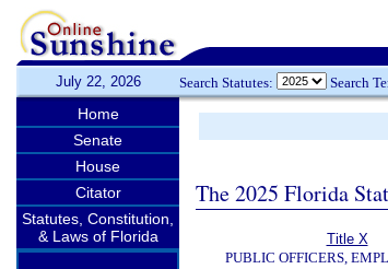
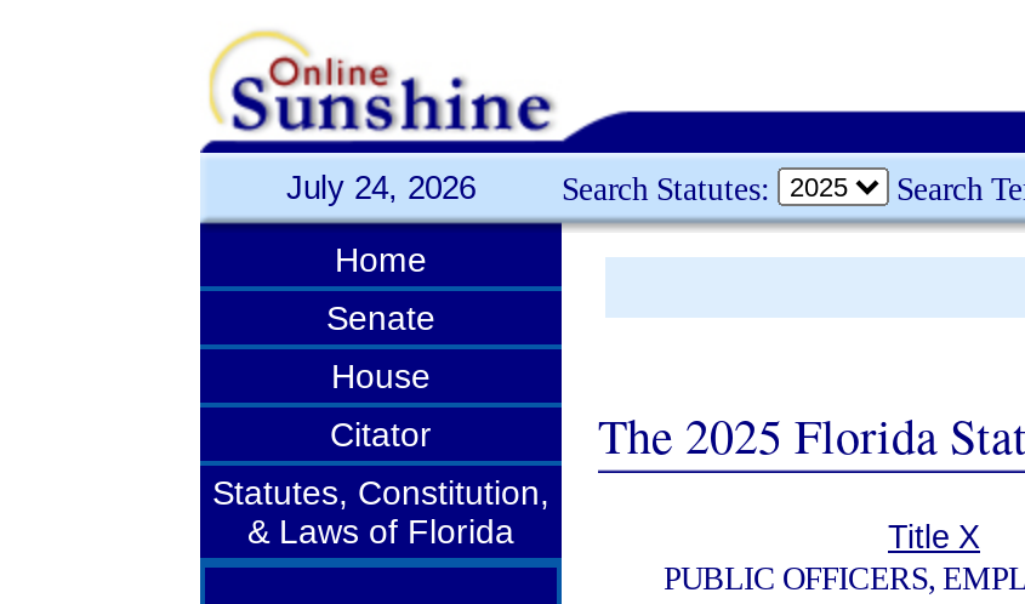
- July 22, 2026
+ July 24, 2026
